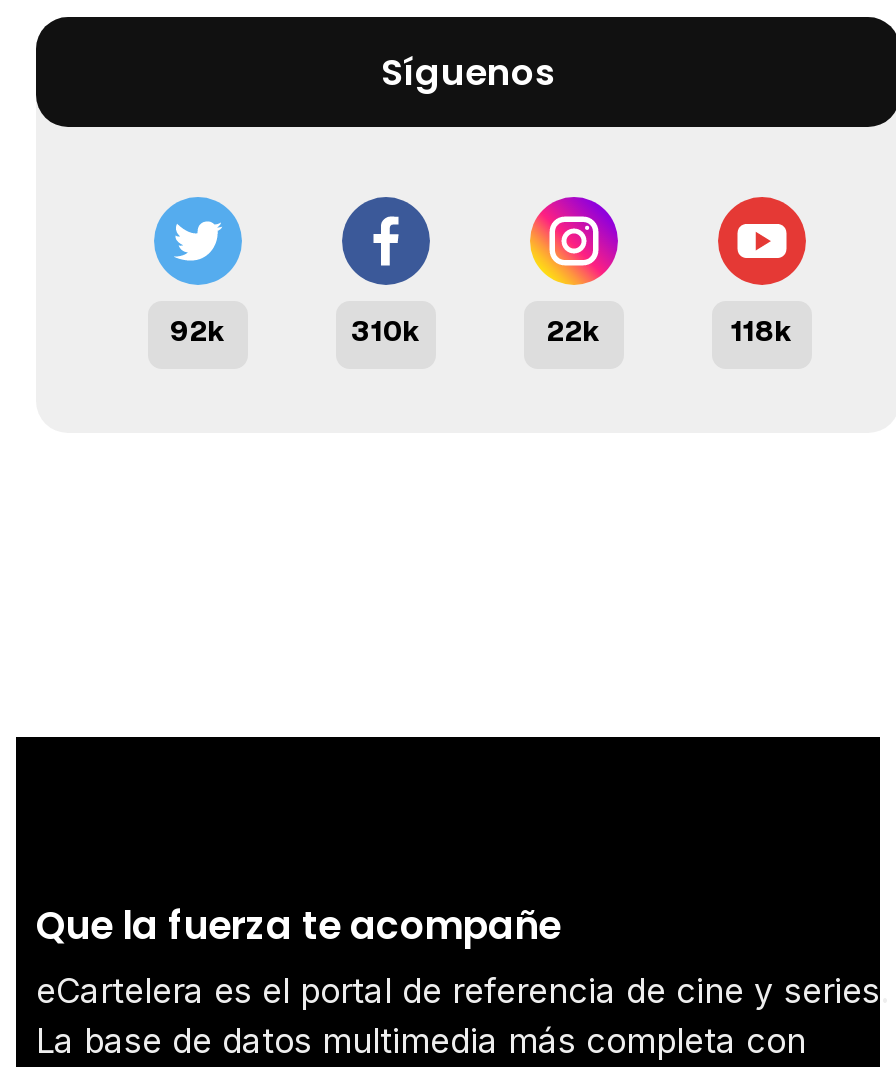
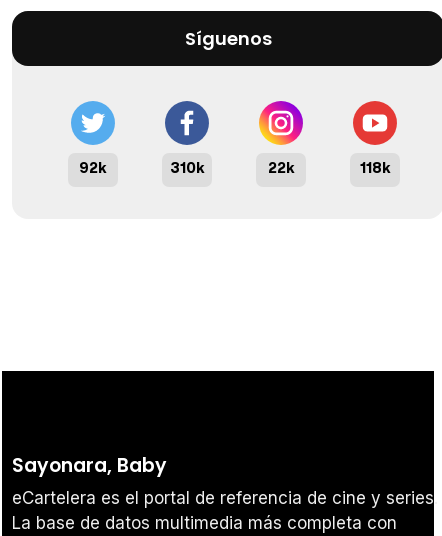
- Que la fuerza te acompañe
+ Sayonara, Baby
